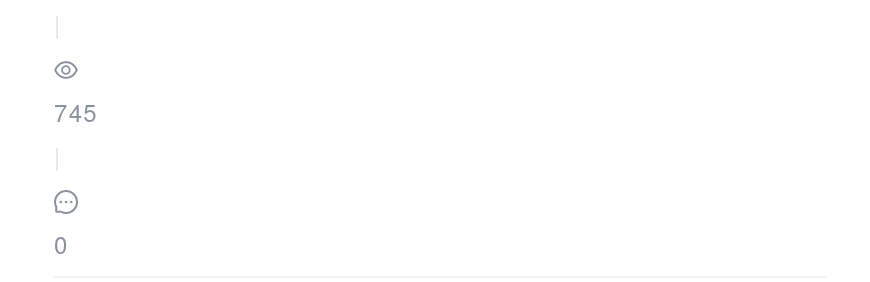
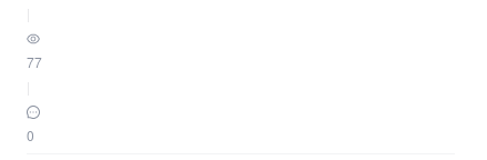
- 745
+ 77
